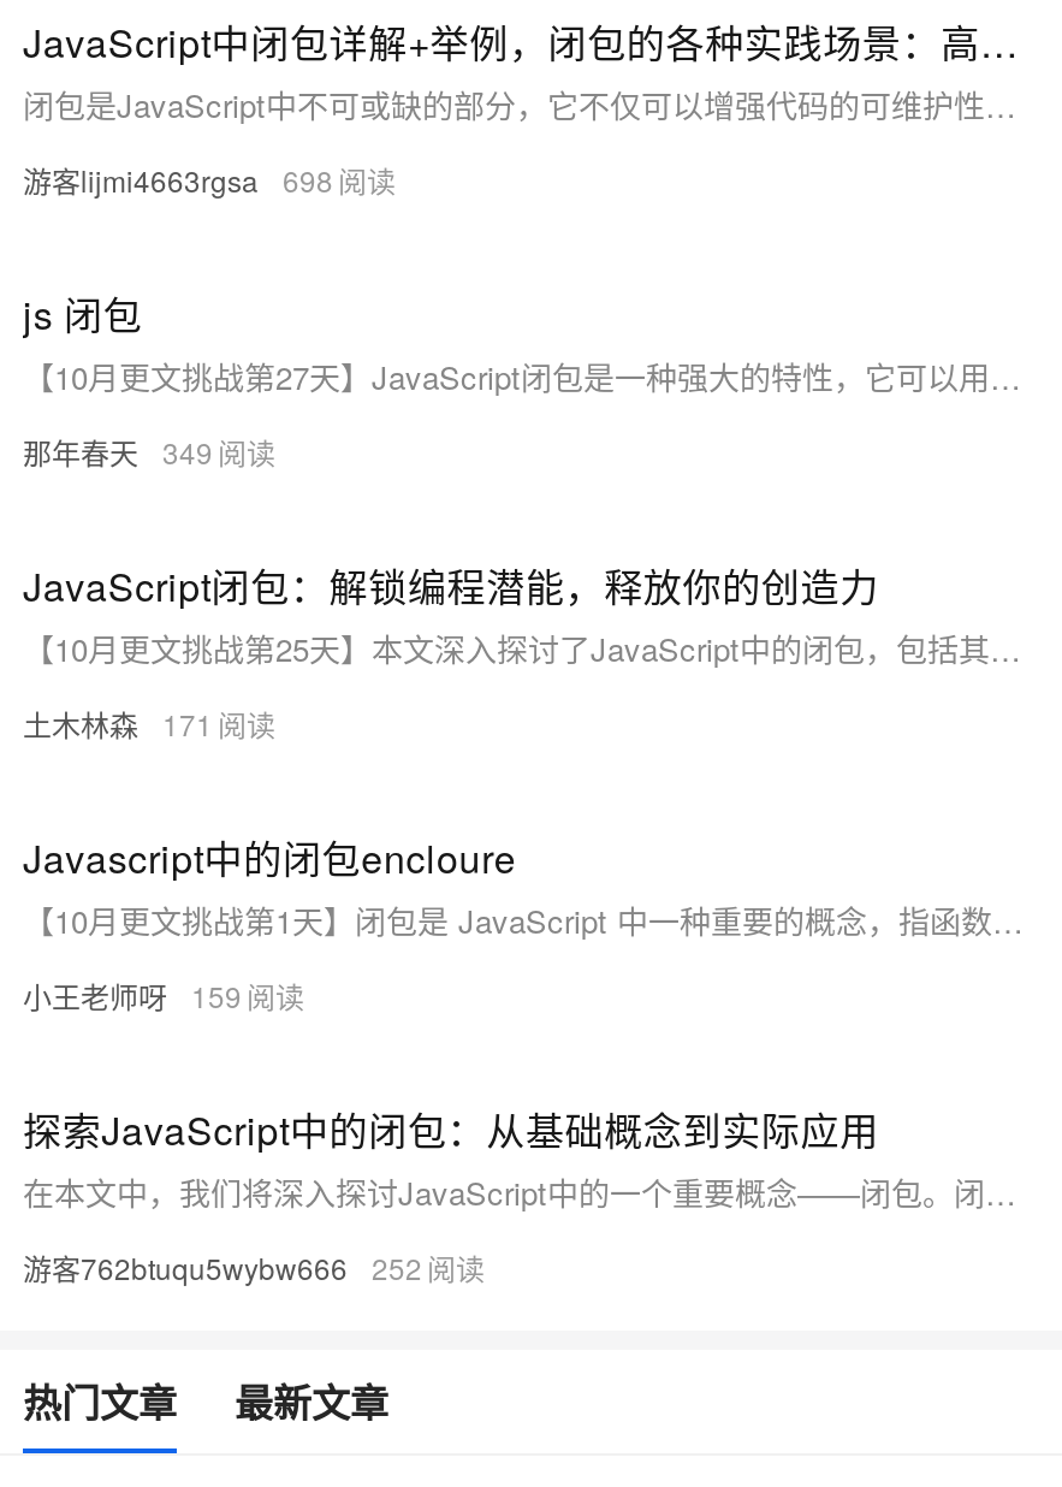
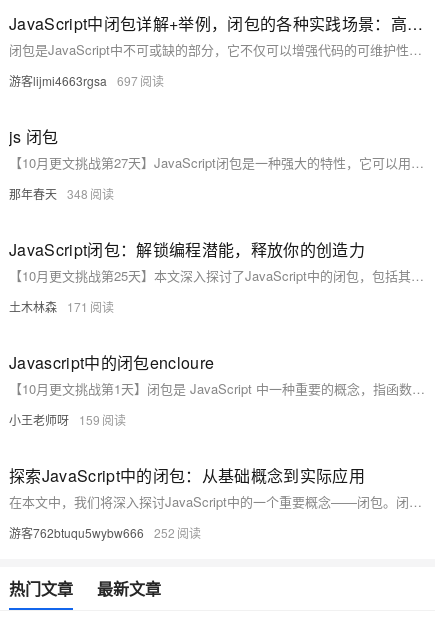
- 游客lijmi4663rgsa 698
+ 游客lijmi4663rgsa 697

- 那年春天 349
+ 那年春天 348
